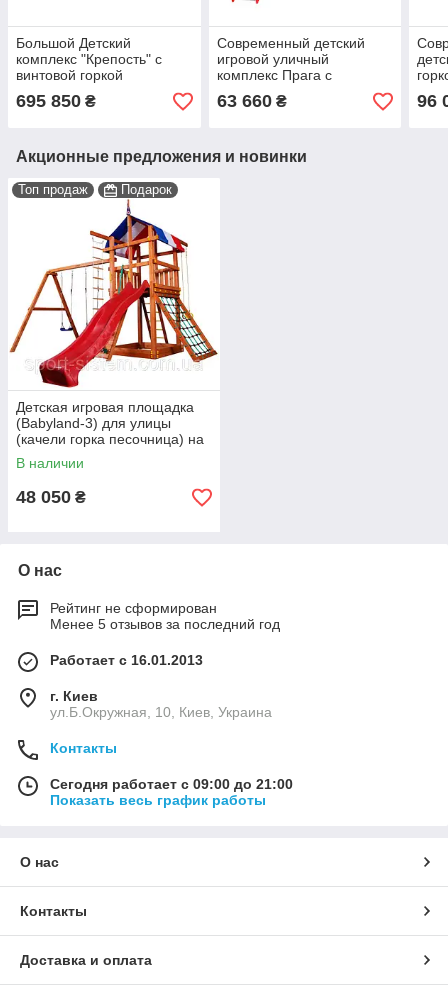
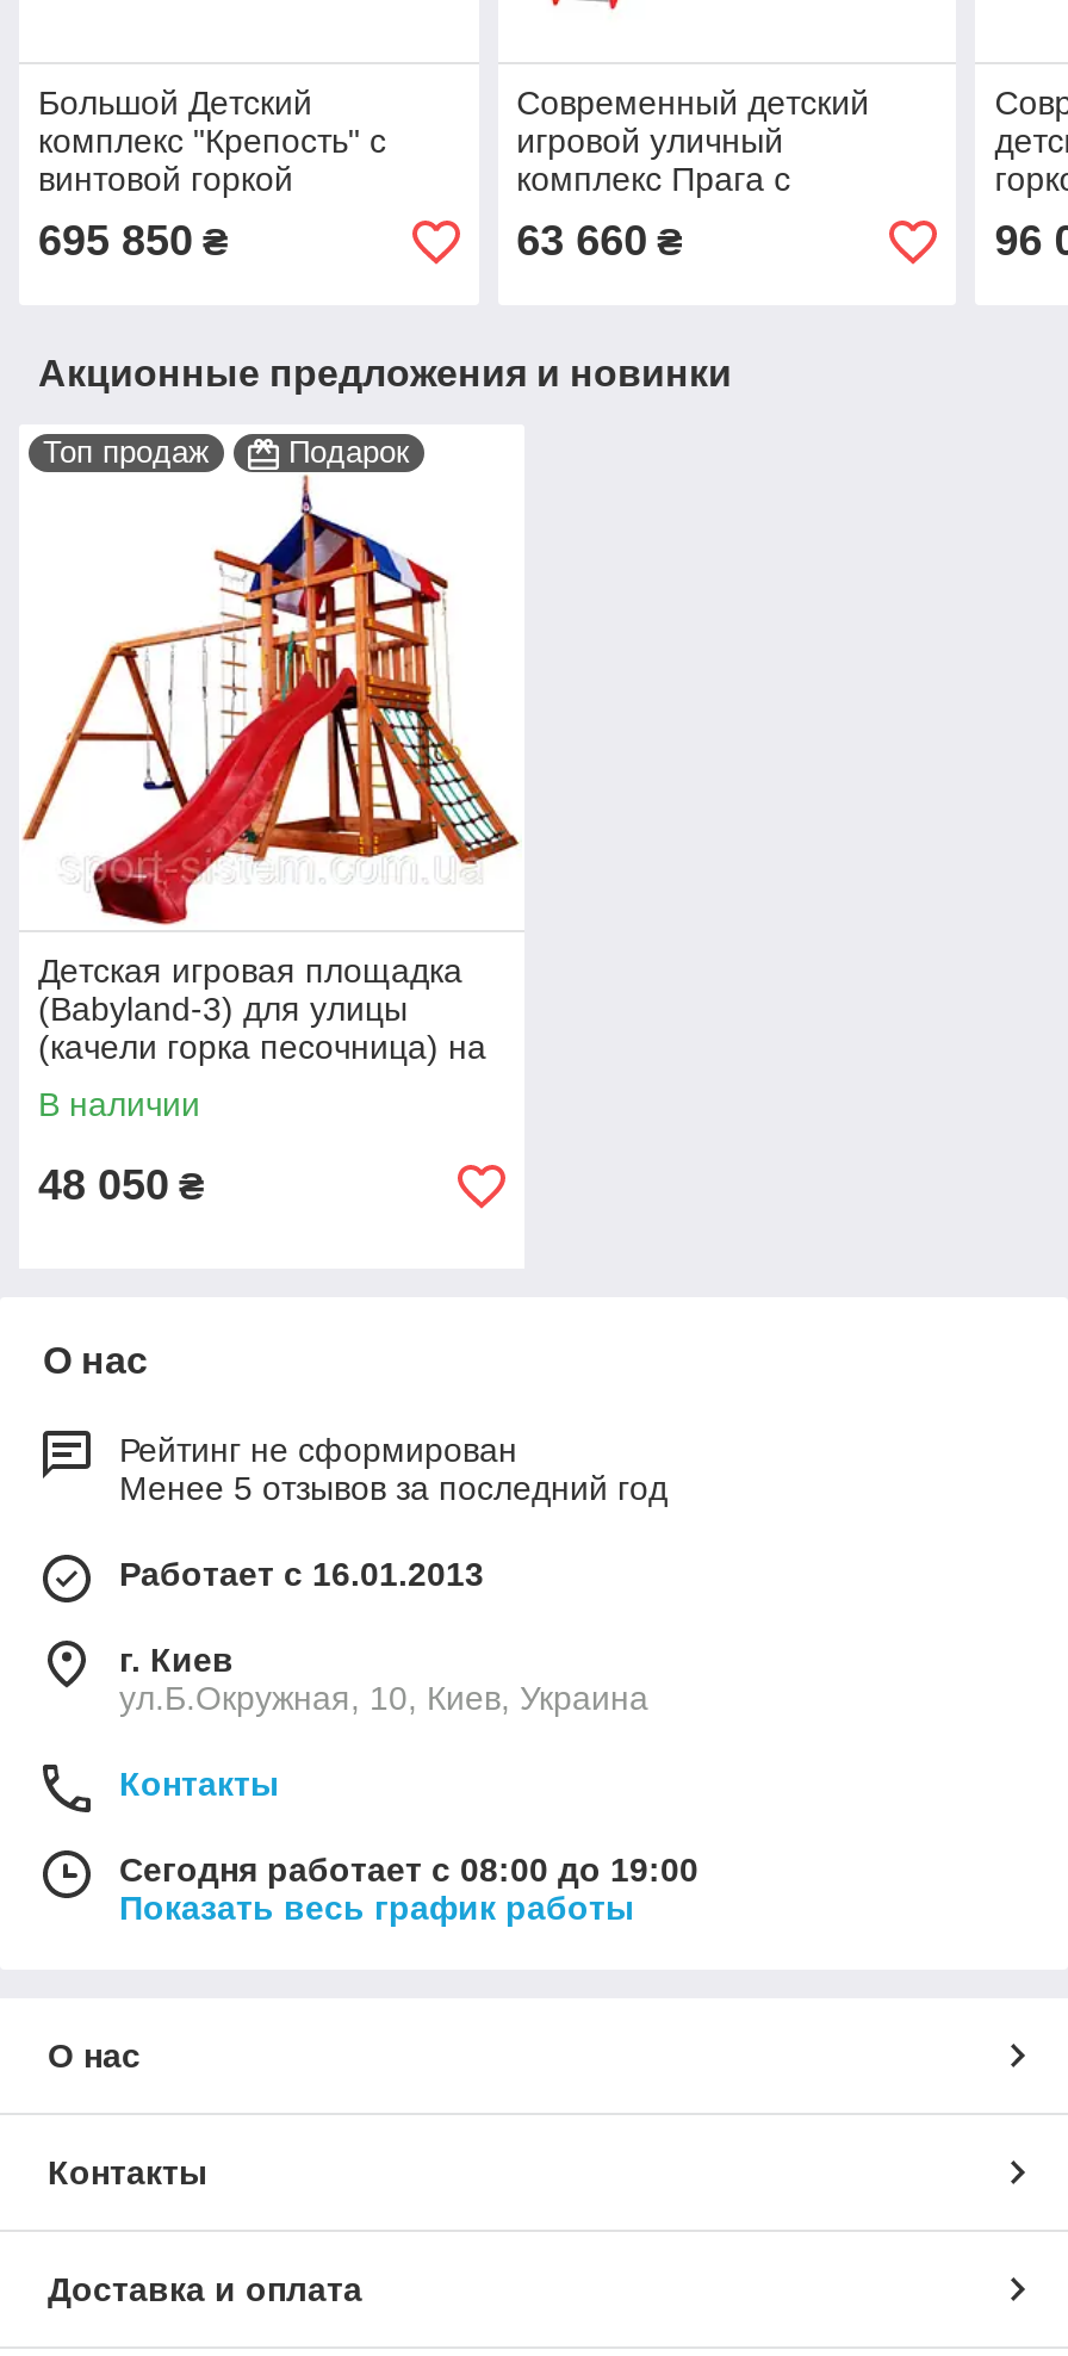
- Сегодня работает с 09:00 до 21:00
+ Сегодня работает с 08:00 до 19:00
